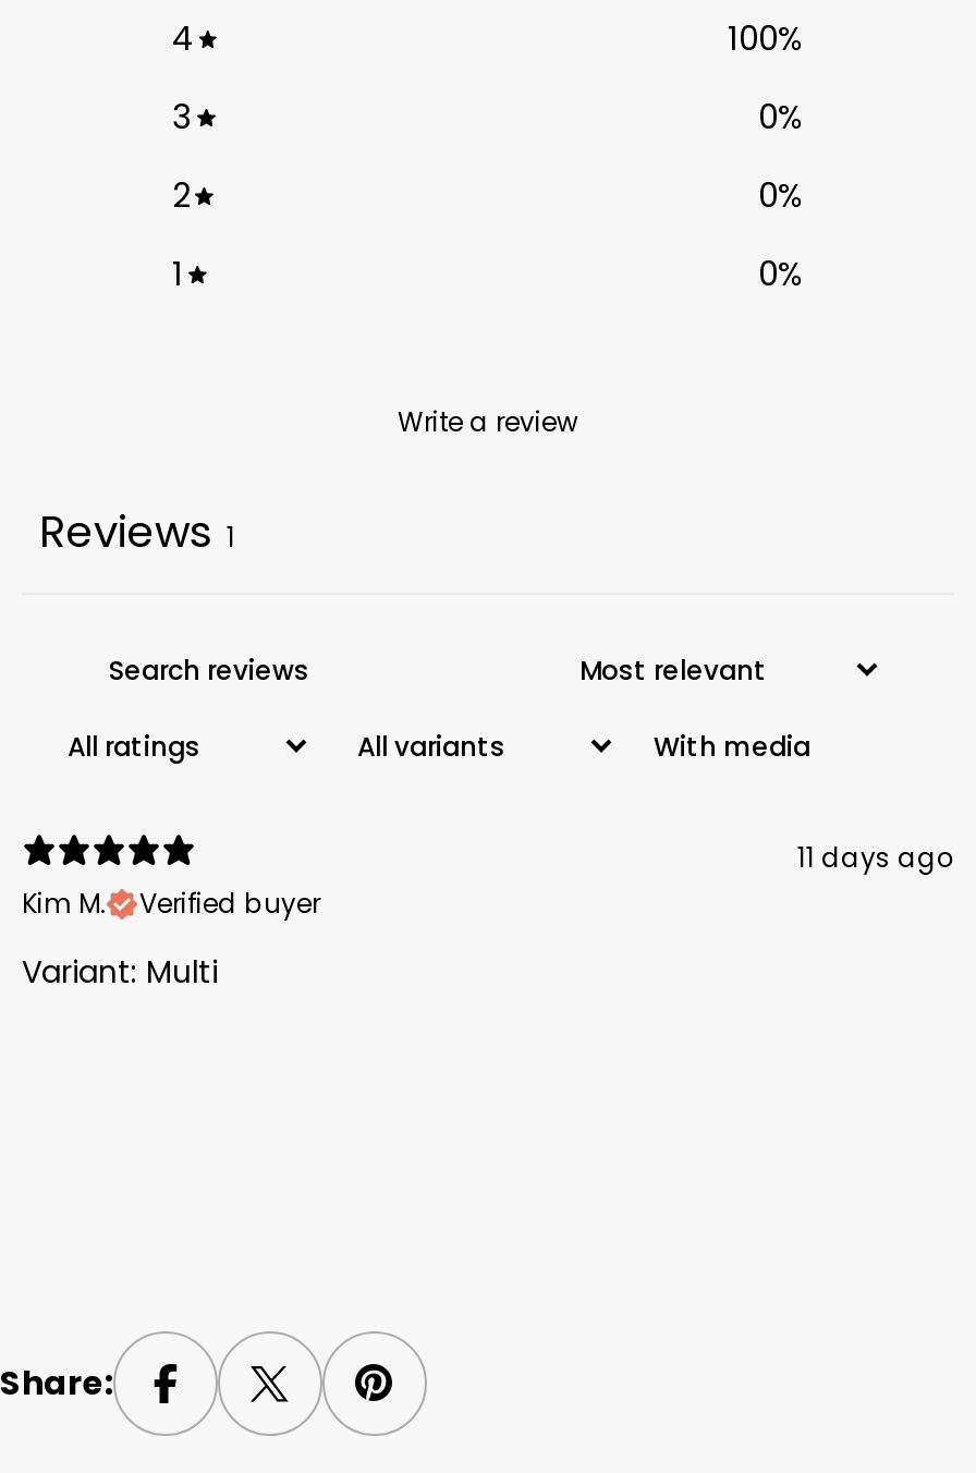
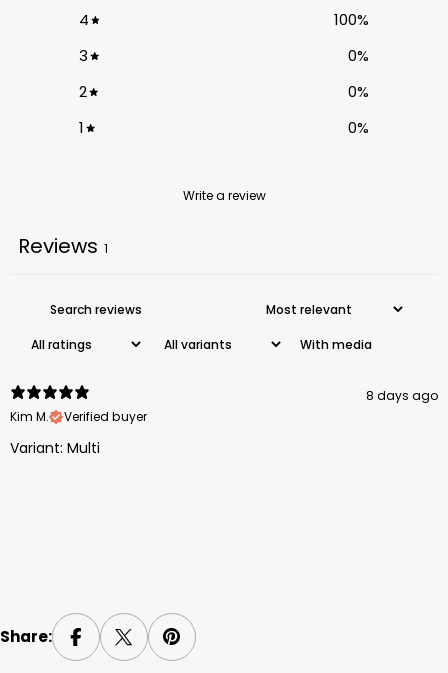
- 11 days ago
+ 8 days ago
